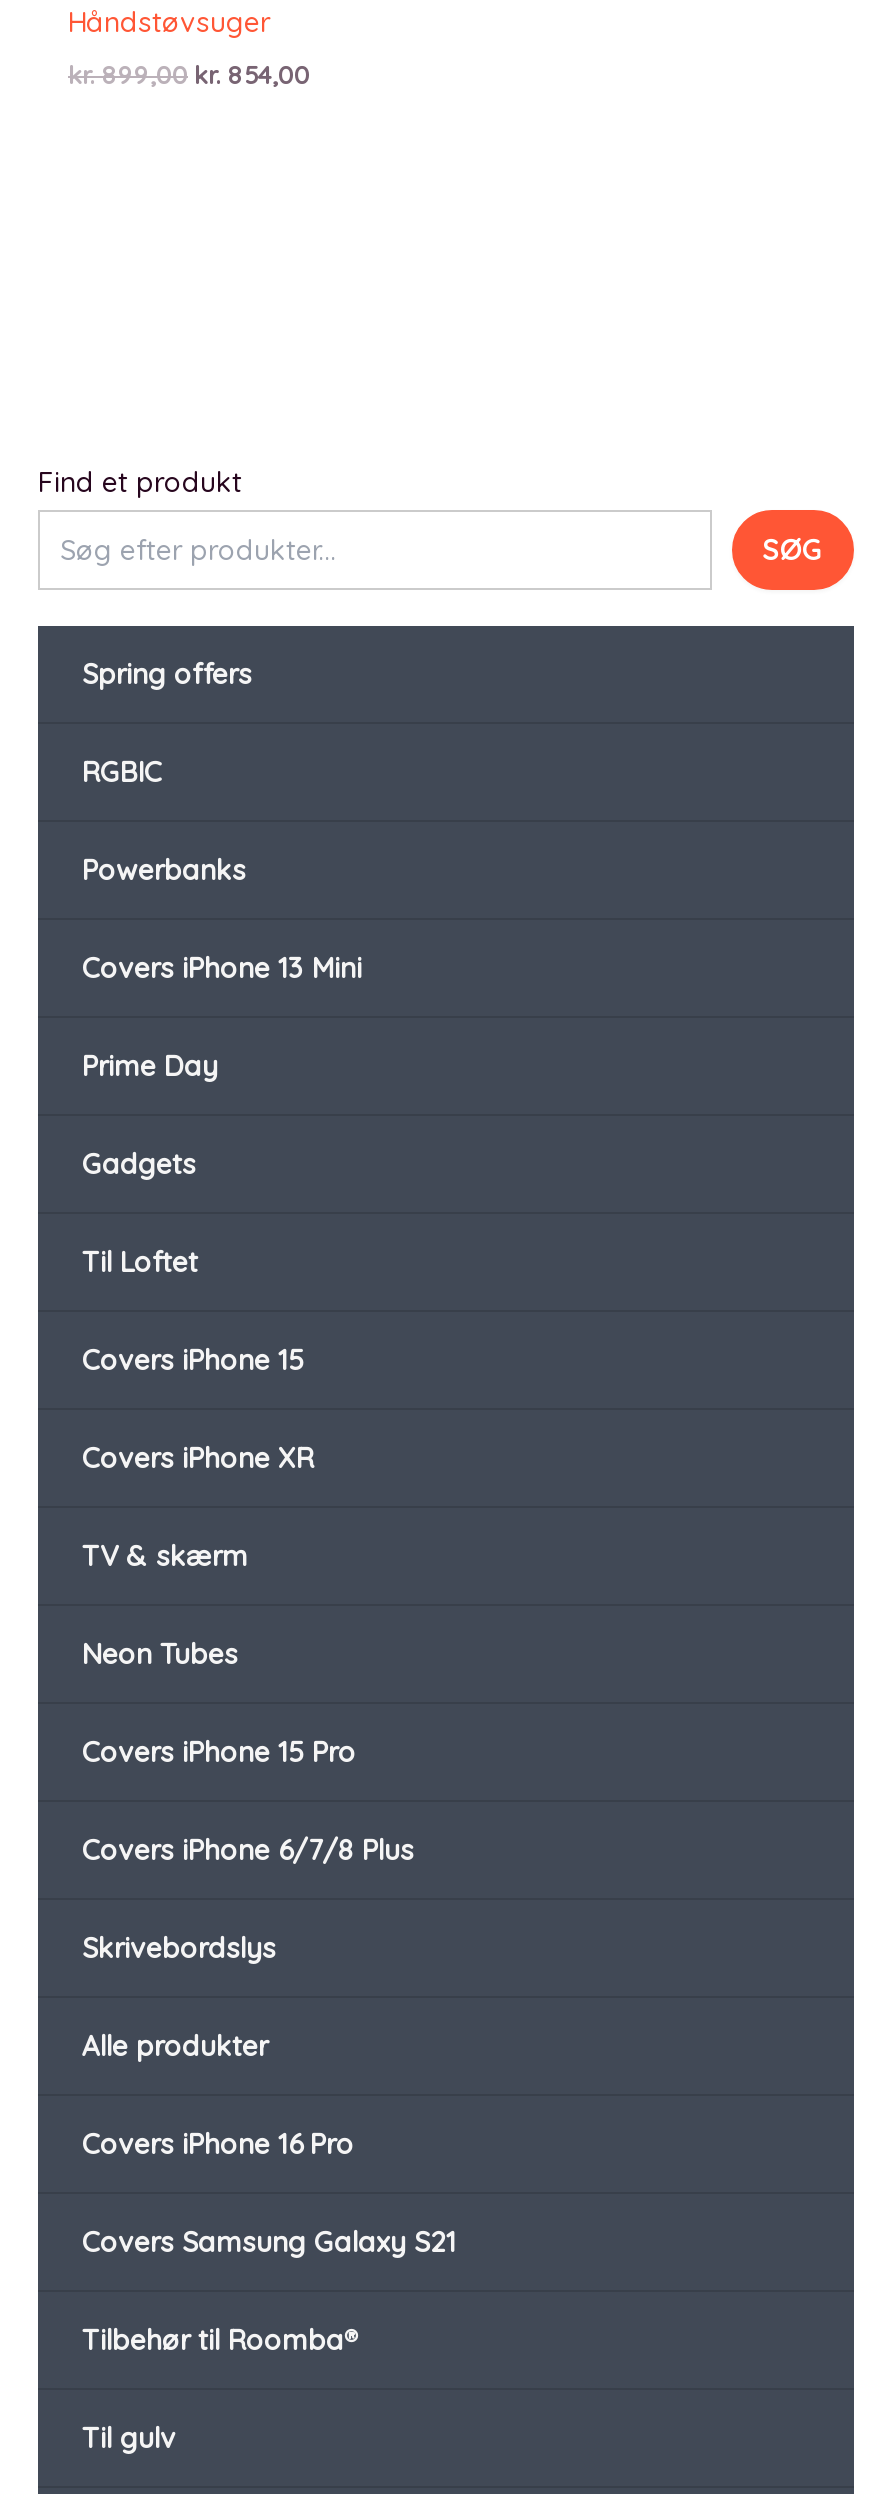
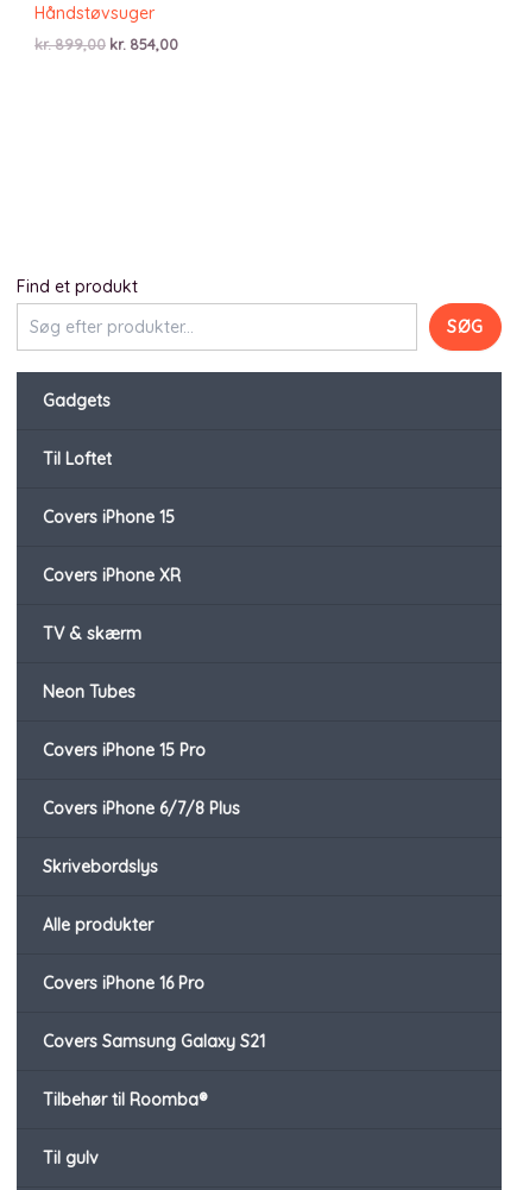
- Spring offers
- RGBIC
- Powerbanks
- Covers iPhone 13 Mini
- Prime Day
